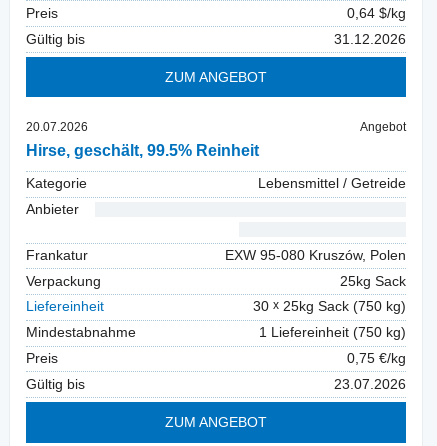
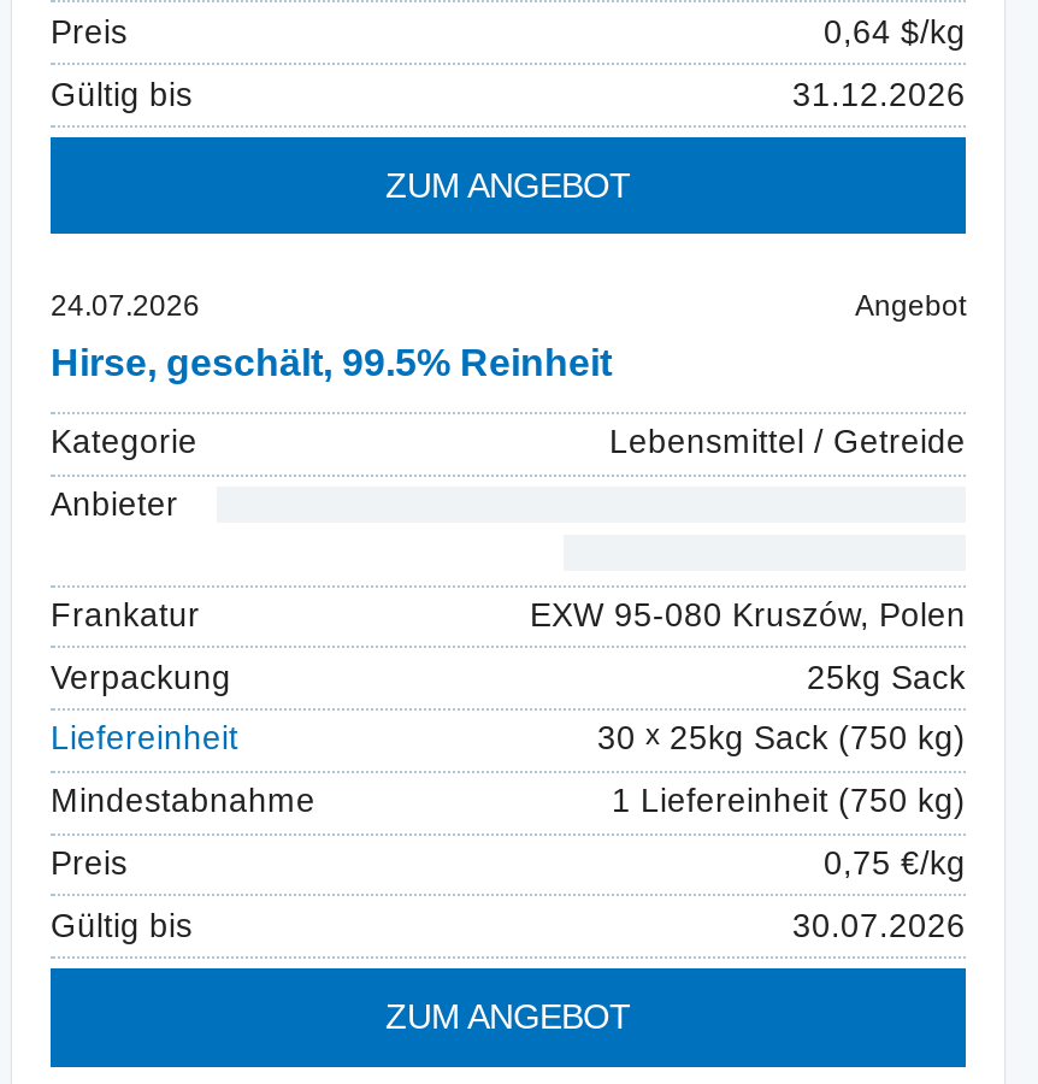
- 20.07.2026
+ 24.07.2026

- 23.07.2026
+ 30.07.2026
